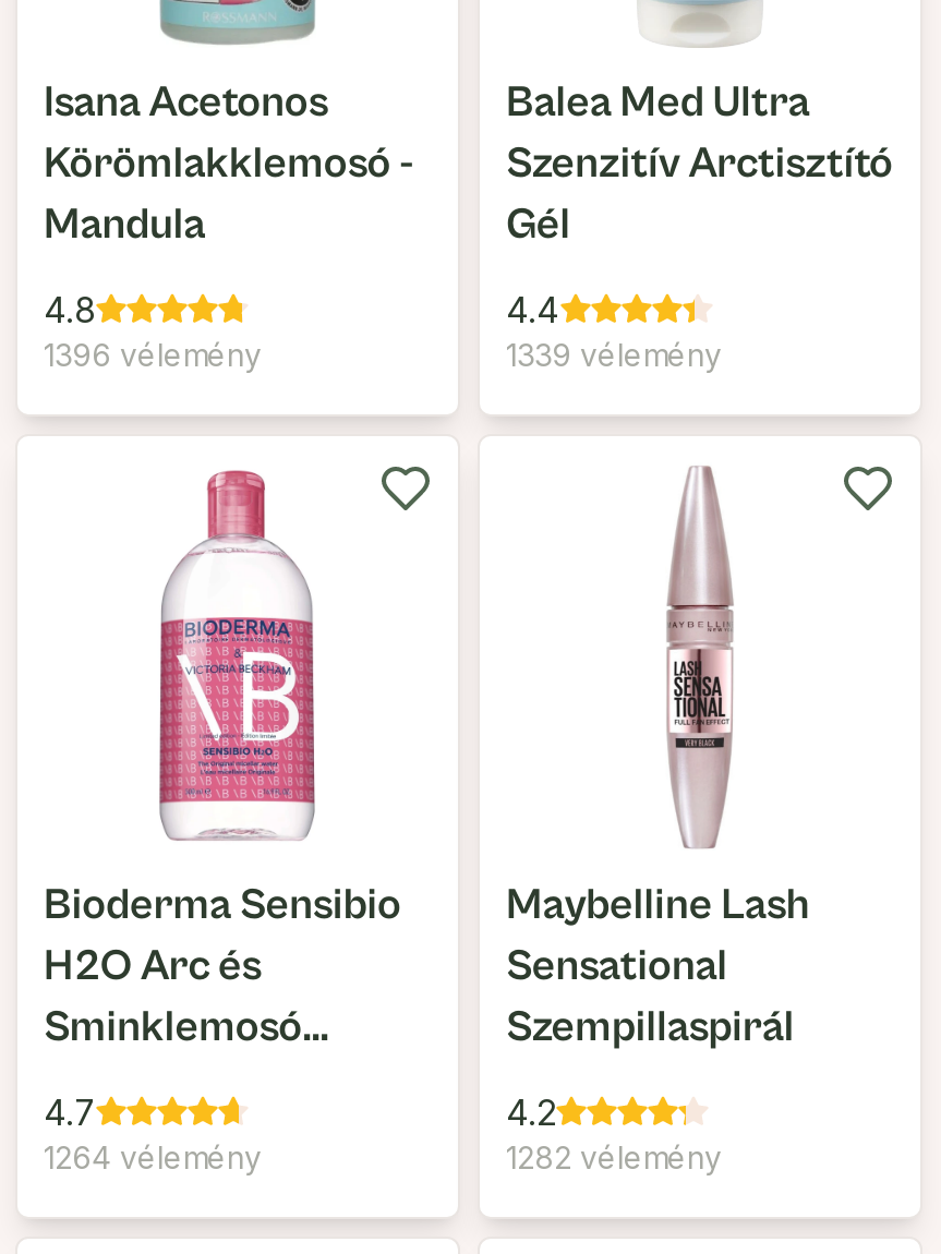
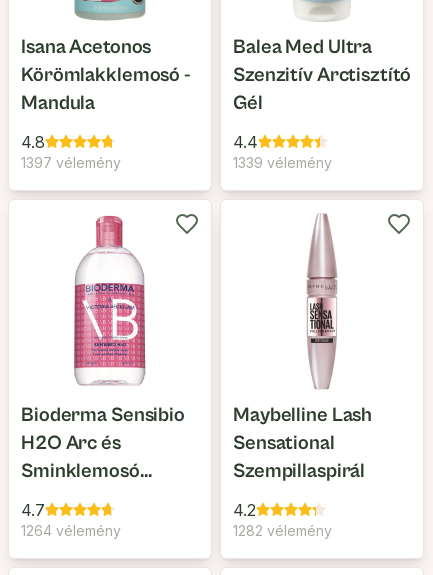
- 1396 vélemény
+ 1397 vélemény
